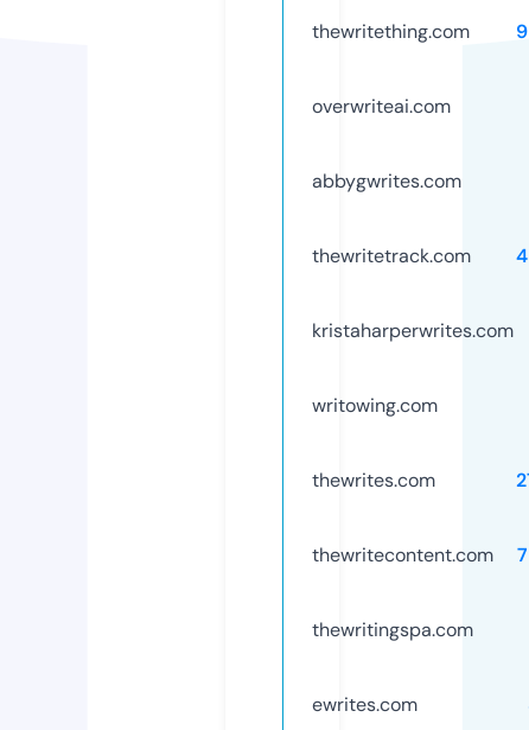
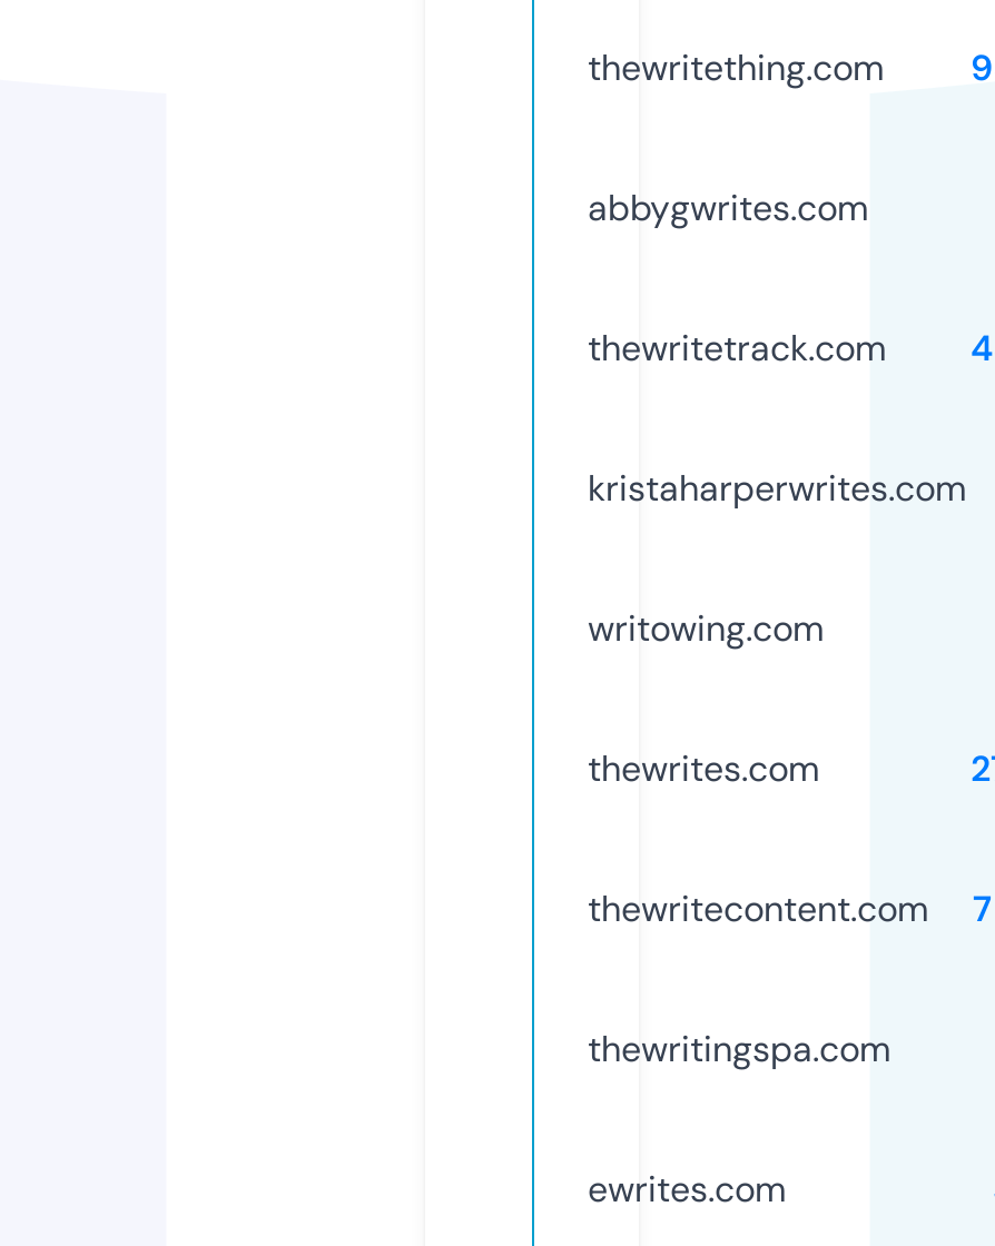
- overwriteai.com
